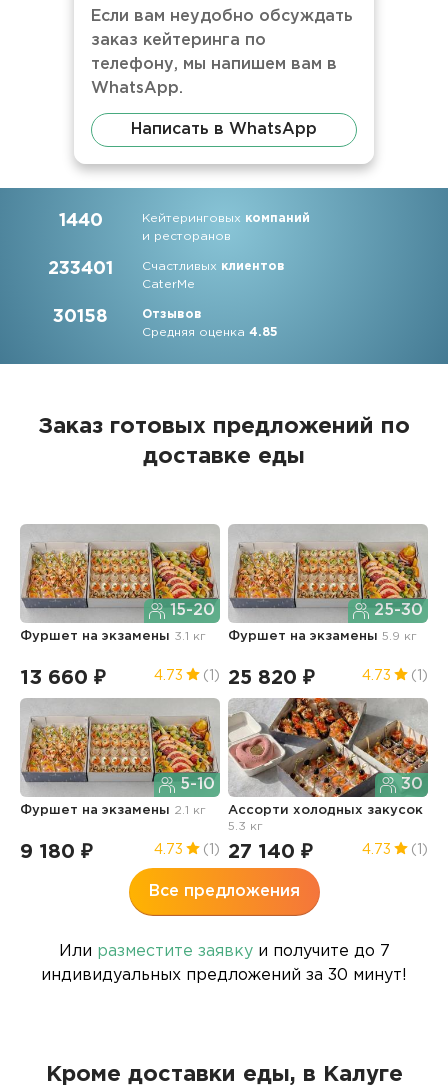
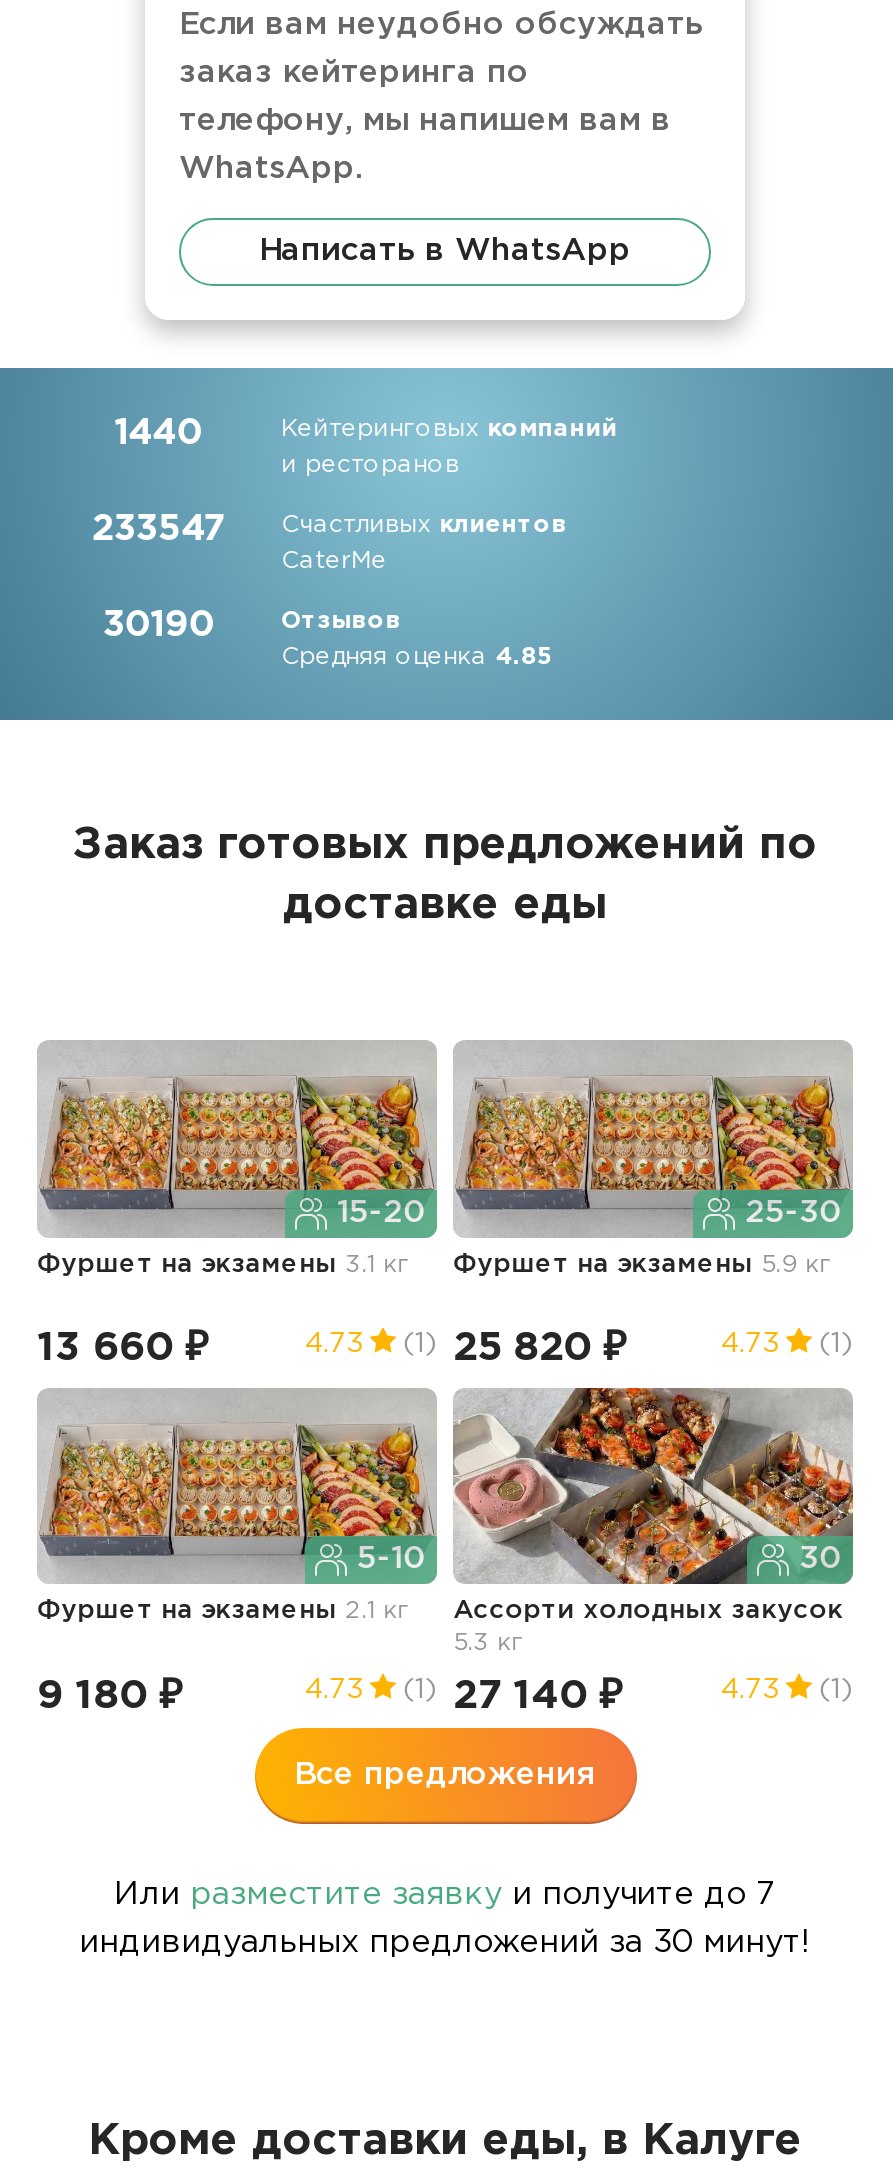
- 233401
+ 233547

- 30158
+ 30190
